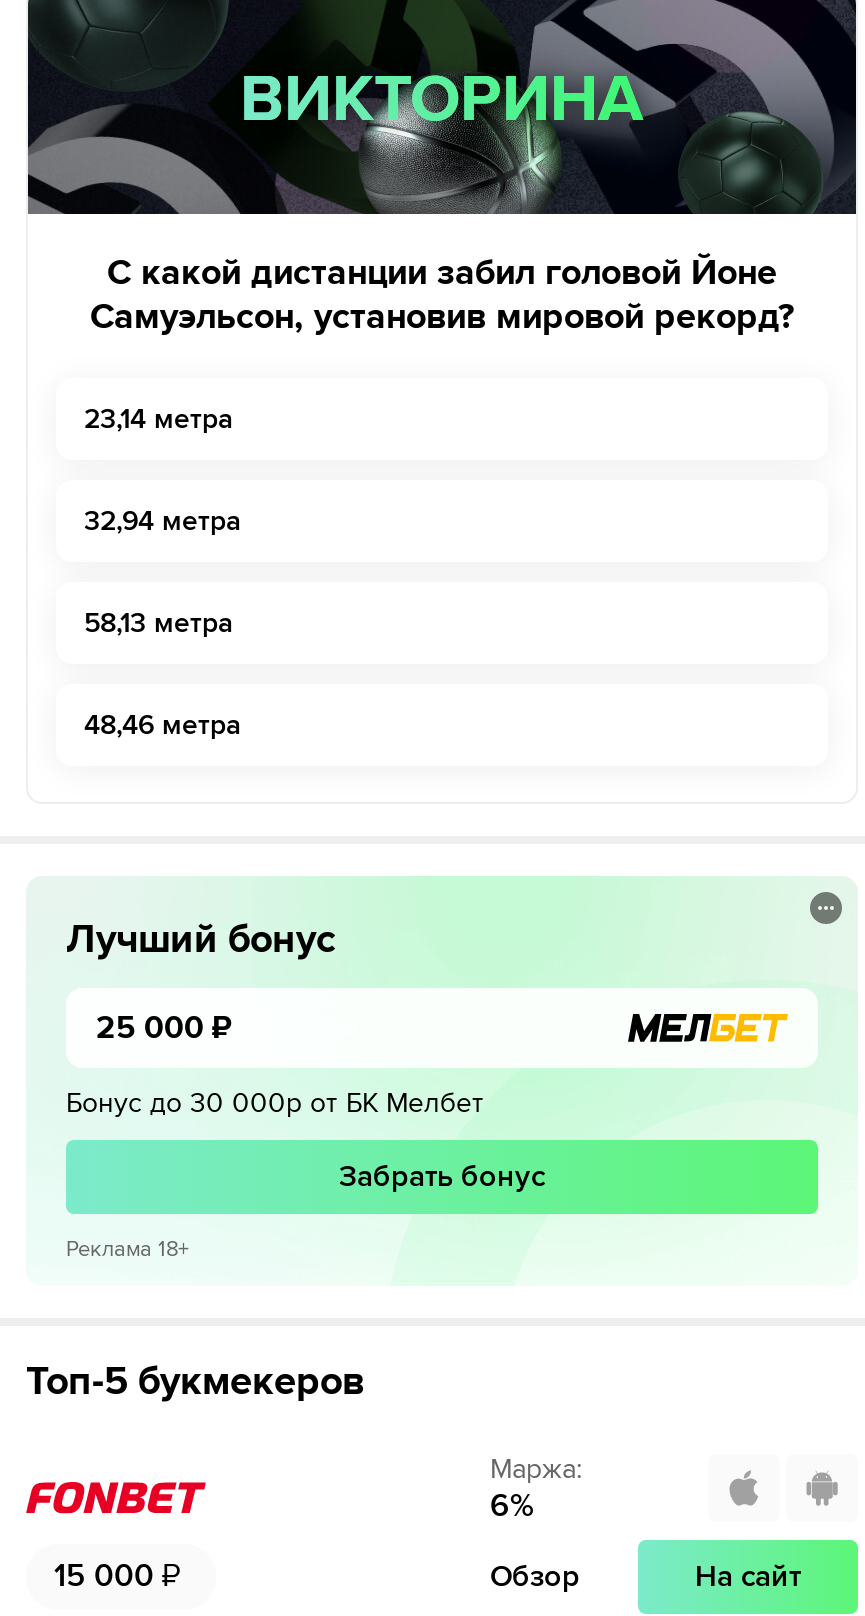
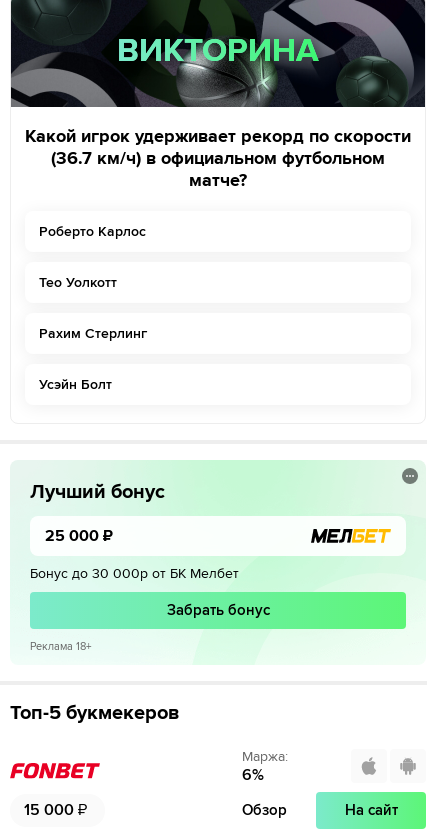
- С какой дистанции забил головой Йоне
- Самуэльсон, установив мировой рекорд?
+ Какой игрок удерживает рекорд по скорости
+ (36.7 км/ч) в официальном футбольном
+ матче?

- 23,14 метра
+ Роберто Карлос

- 32,94 метра
+ Тео Уолкотт

- 58,13 метра
+ Рахим Стерлинг

- 48,46 метра
+ Усэйн Болт
